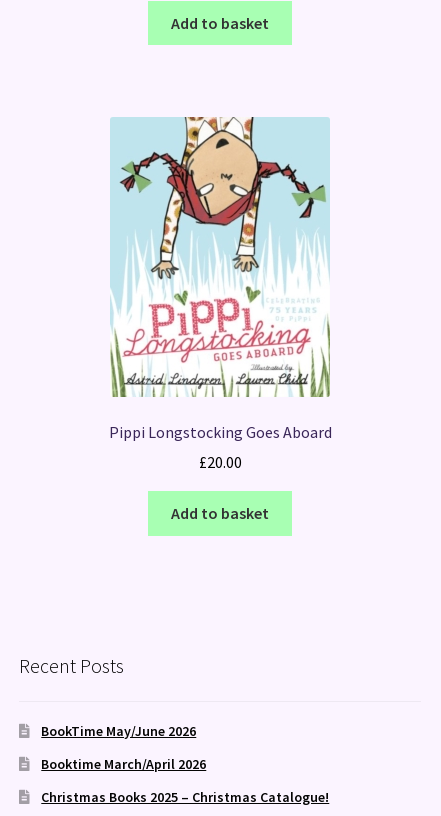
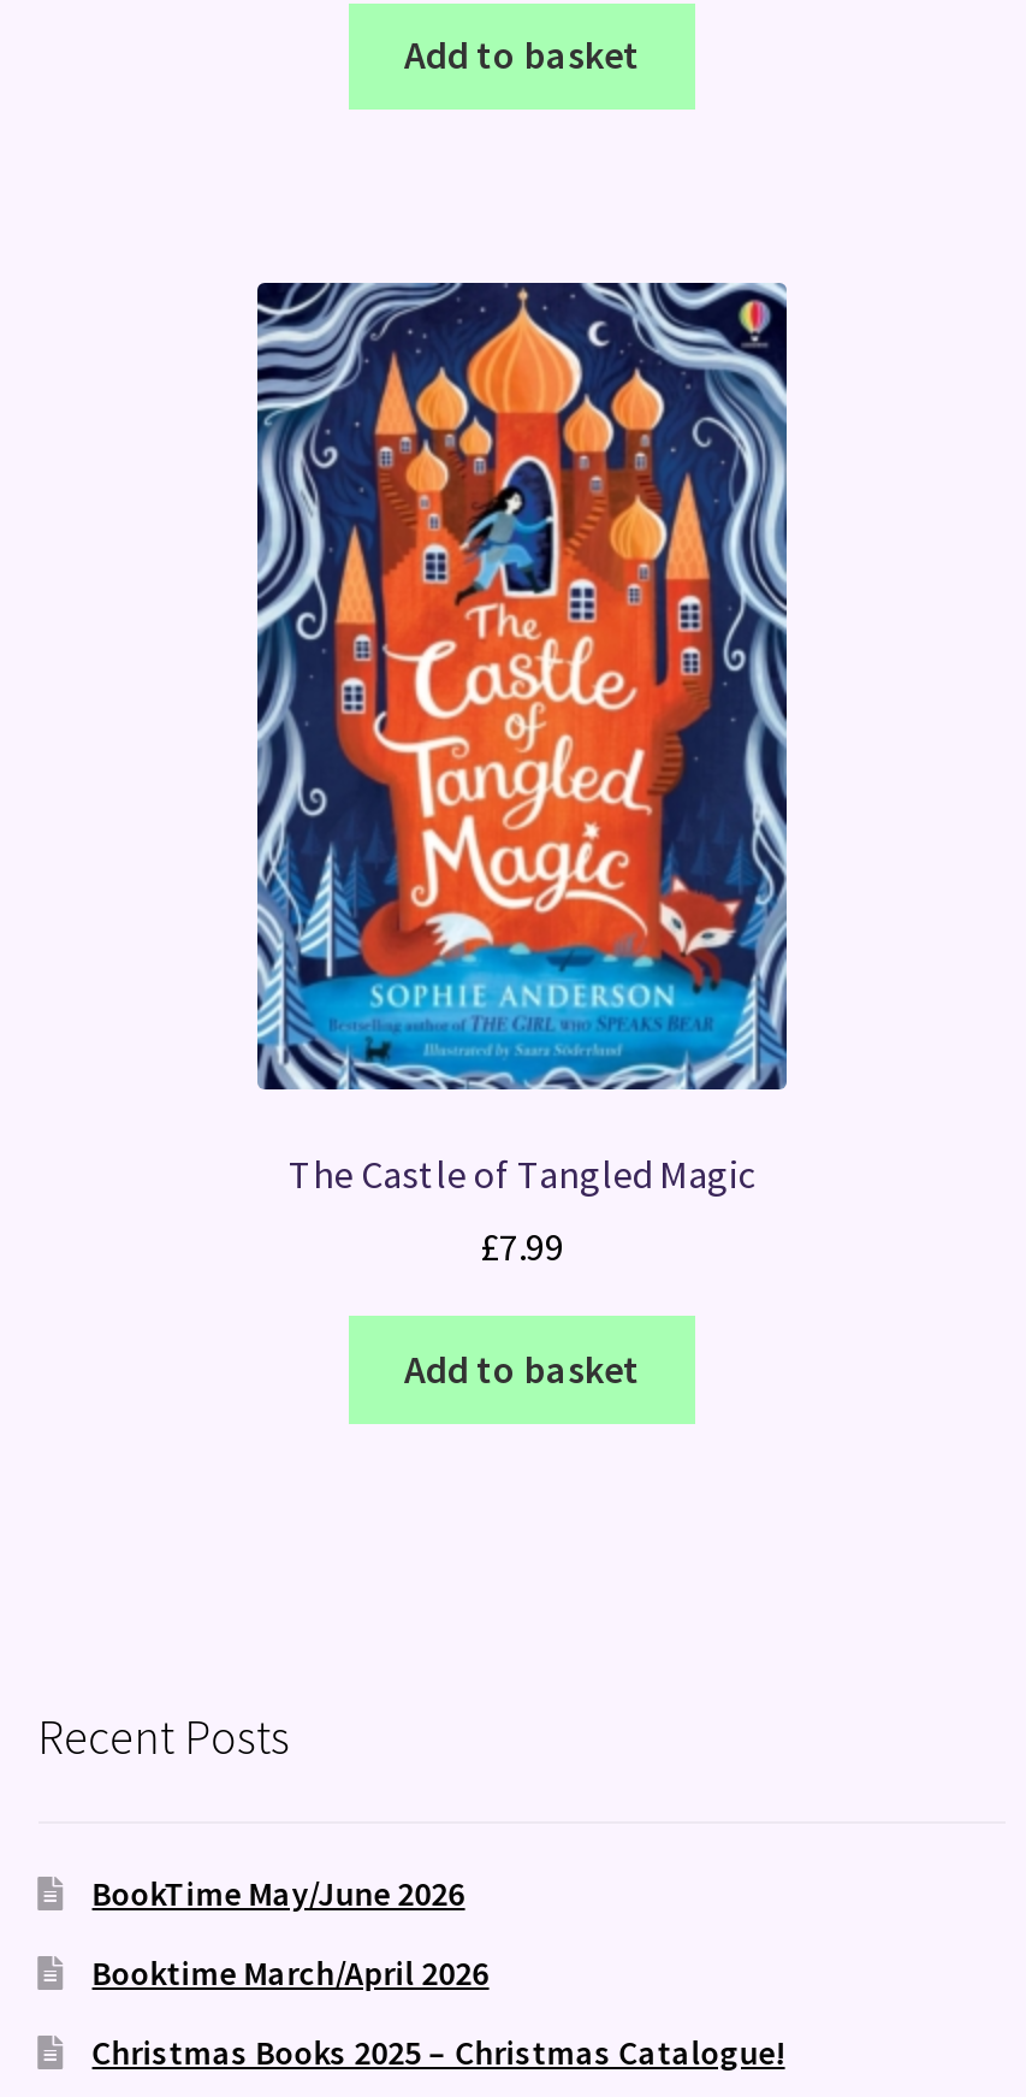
- [image]
+ [image]

- Pippi Longstocking Goes Aboard
+ The Castle of Tangled Magic

- £20.00
+ £7.99
